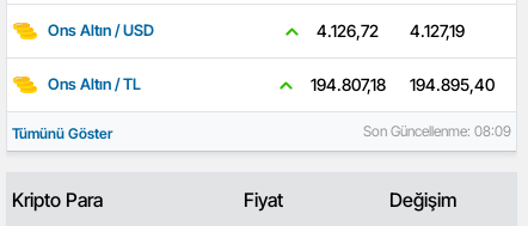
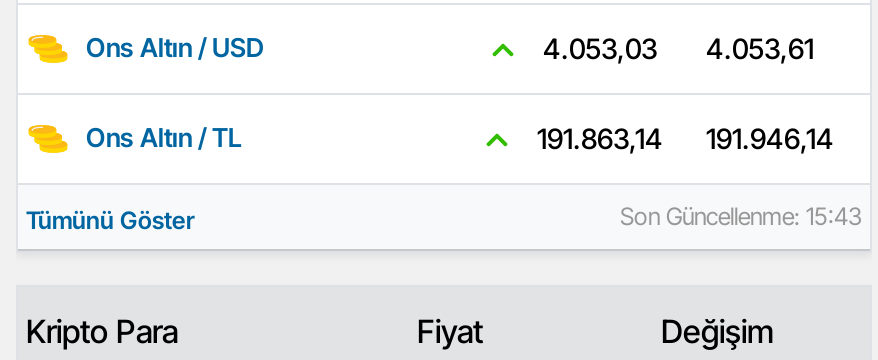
- 4.126,72
+ 4.053,03

- 4.127,19
+ 4.053,61

- 194.807,18
+ 191.863,14

- 194.895,40
+ 191.946,14

- Son Güncellenme: 08:09
+ Son Güncellenme: 15:43
